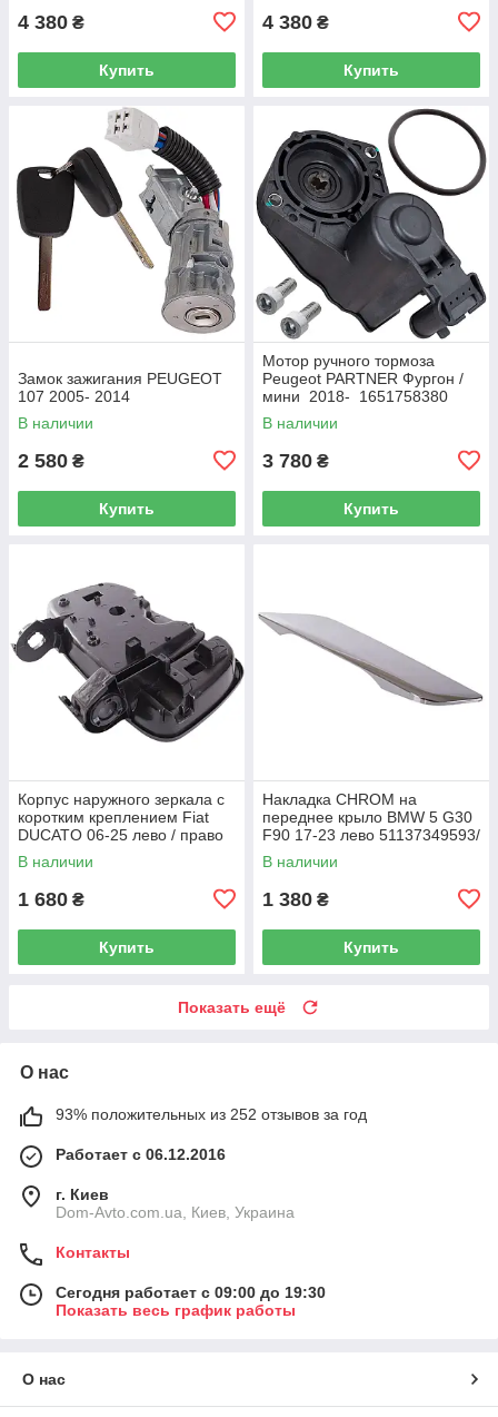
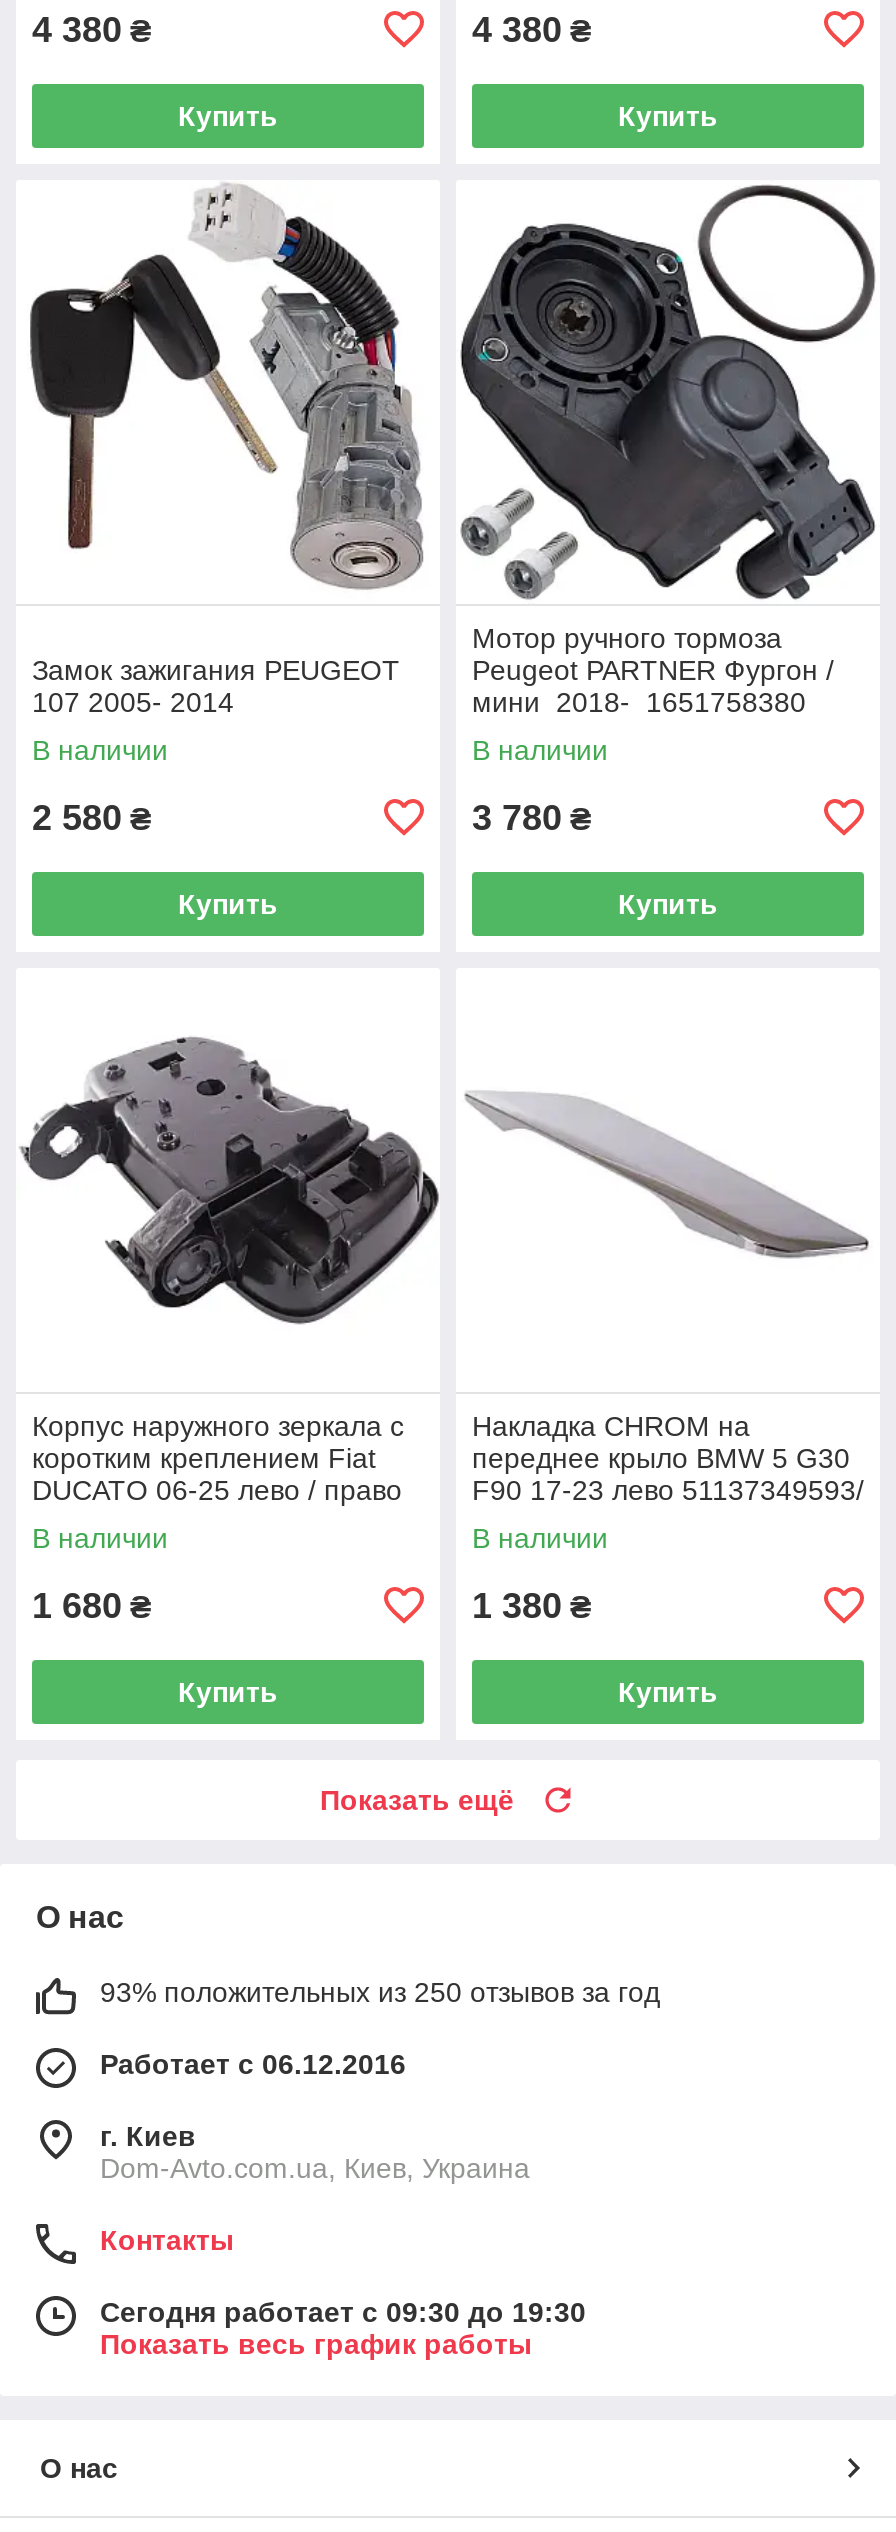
- 93% положительных из 252 отзывов за год
+ 93% положительных из 250 отзывов за год

- Сегодня работает с 09:00 до 19:30
+ Сегодня работает с 09:30 до 19:30
